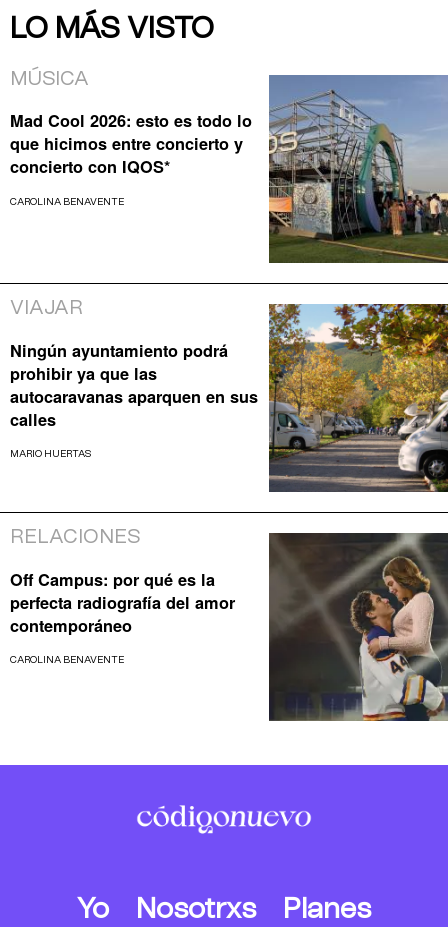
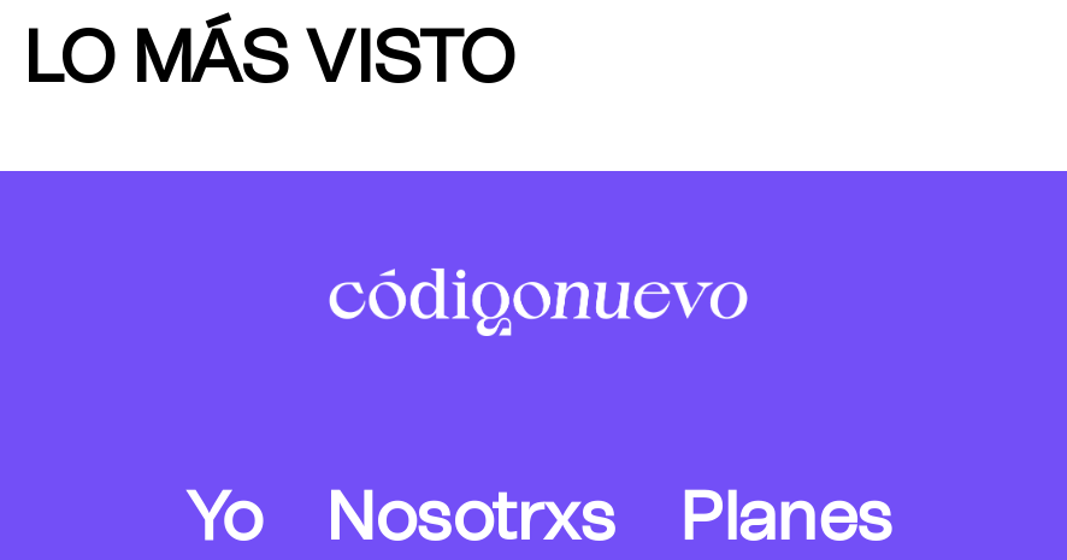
- [image]
- MÚSICA
- Mad Cool 2026: esto es todo lo
- que hicimos entre concierto y
- concierto con IQOS*
- CAROLINA BENAVENTE

- [image]
- VIAJAR
- Ningún ayuntamiento podrá
- prohibir ya que las
- autocaravanas aparquen en sus
- calles
- MARIO HUERTAS

- [image]
- RELACIONES
- Off Campus: por qué es la
- perfecta radiografía del amor
- contemporáneo
- CAROLINA BENAVENTE
